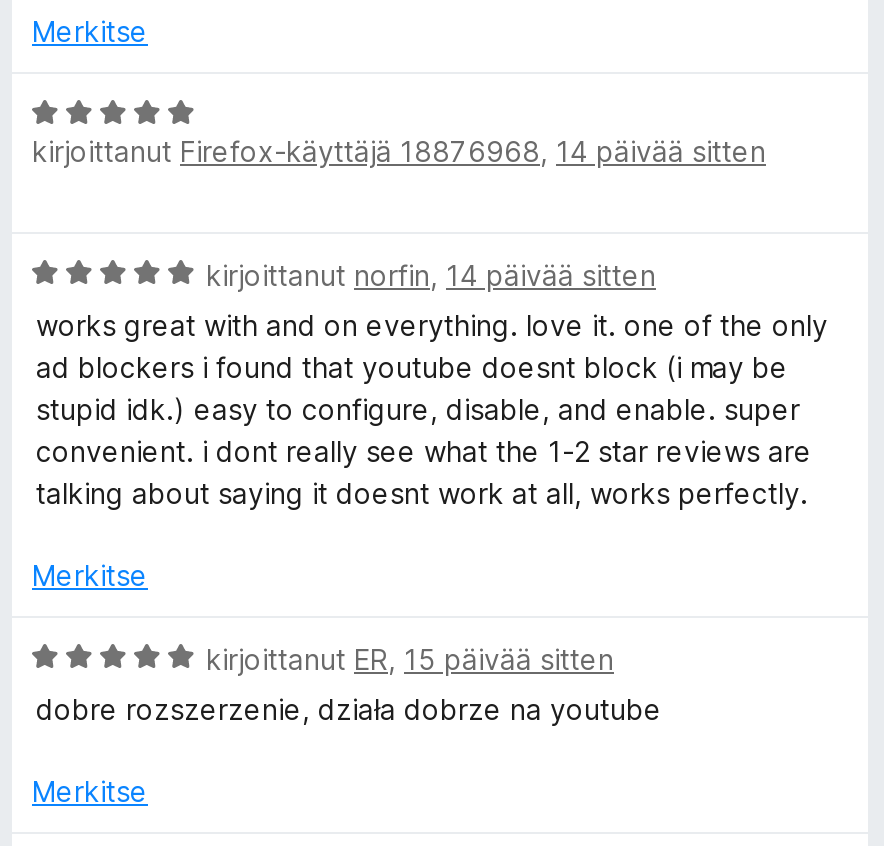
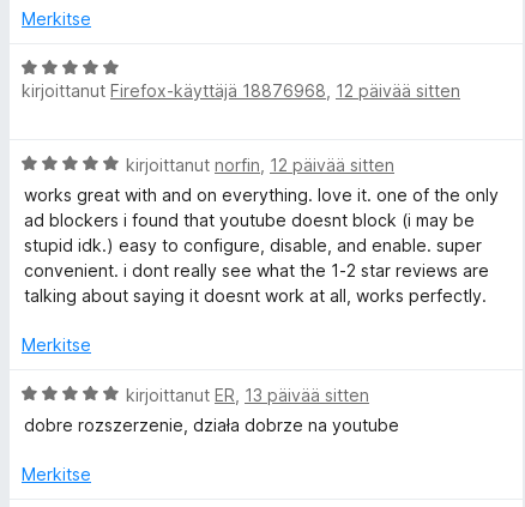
- kirjoittanut Firefox-käyttäjä 18876968, 14 päivää sitten
+ kirjoittanut Firefox-käyttäjä 18876968, 12 päivää sitten

- kirjoittanut norfin, 14 päivää sitten
+ kirjoittanut norfin, 12 päivää sitten

- kirjoittanut ER, 15 päivää sitten
+ kirjoittanut ER, 13 päivää sitten
